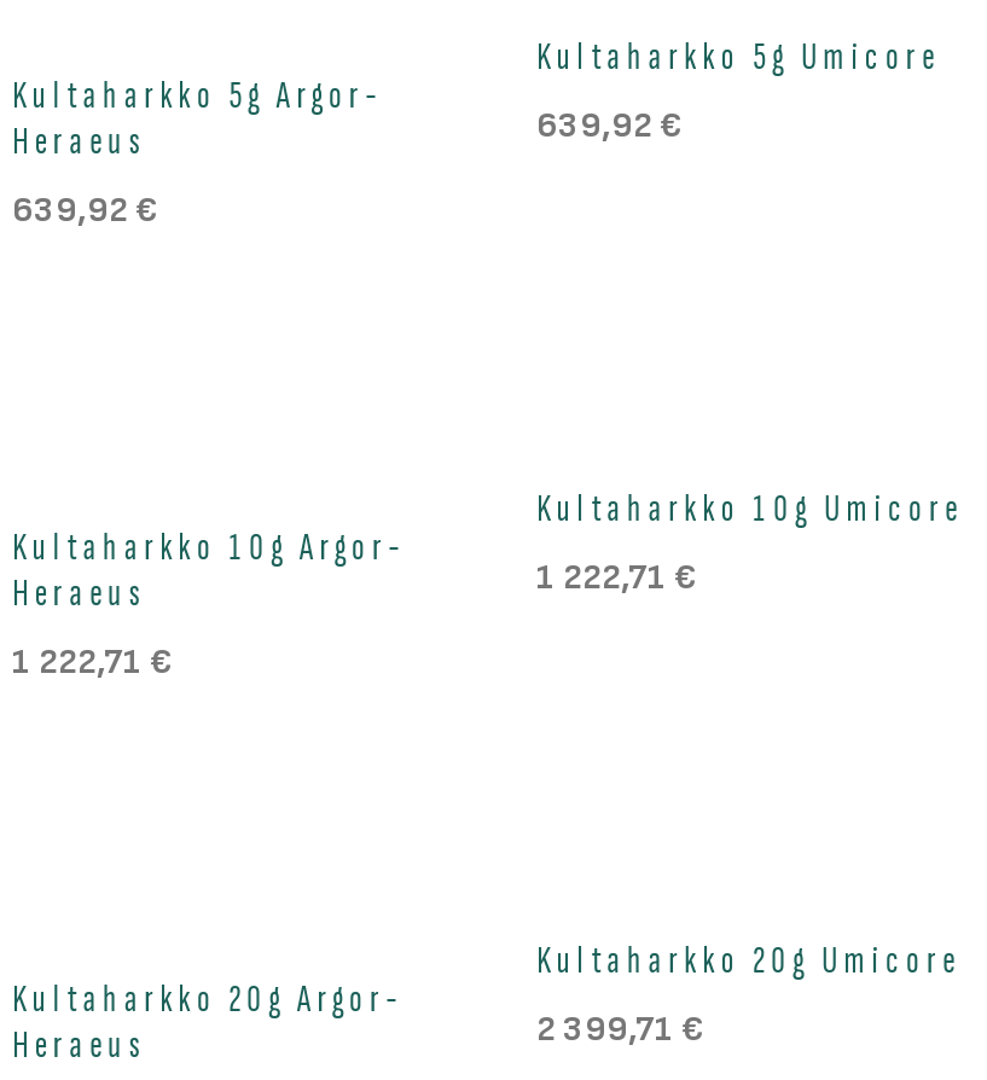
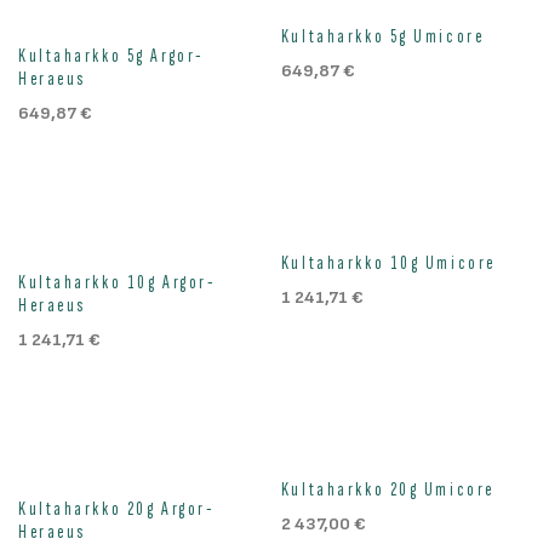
- 639,92 €
+ 649,87 €

- 639,92 €
+ 649,87 €

- 1 222,71 €
+ 1 241,71 €

- 1 222,71 €
+ 1 241,71 €

- 2 399,71 €
+ 2 437,00 €
